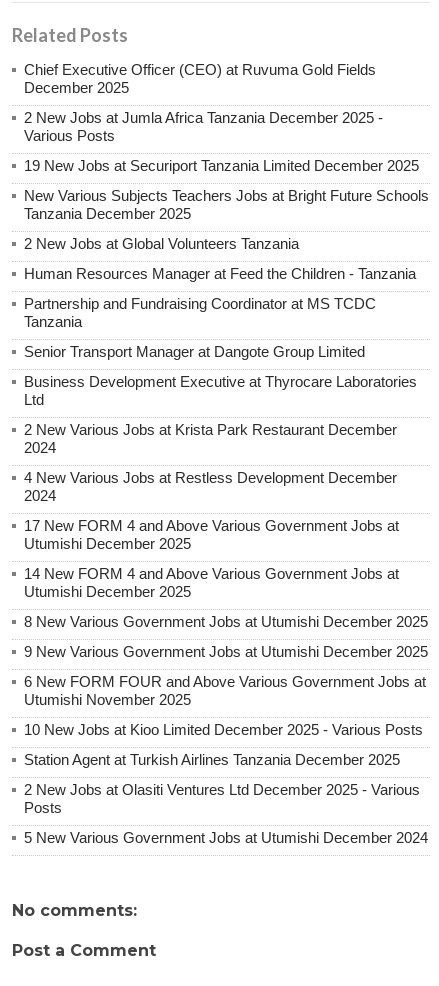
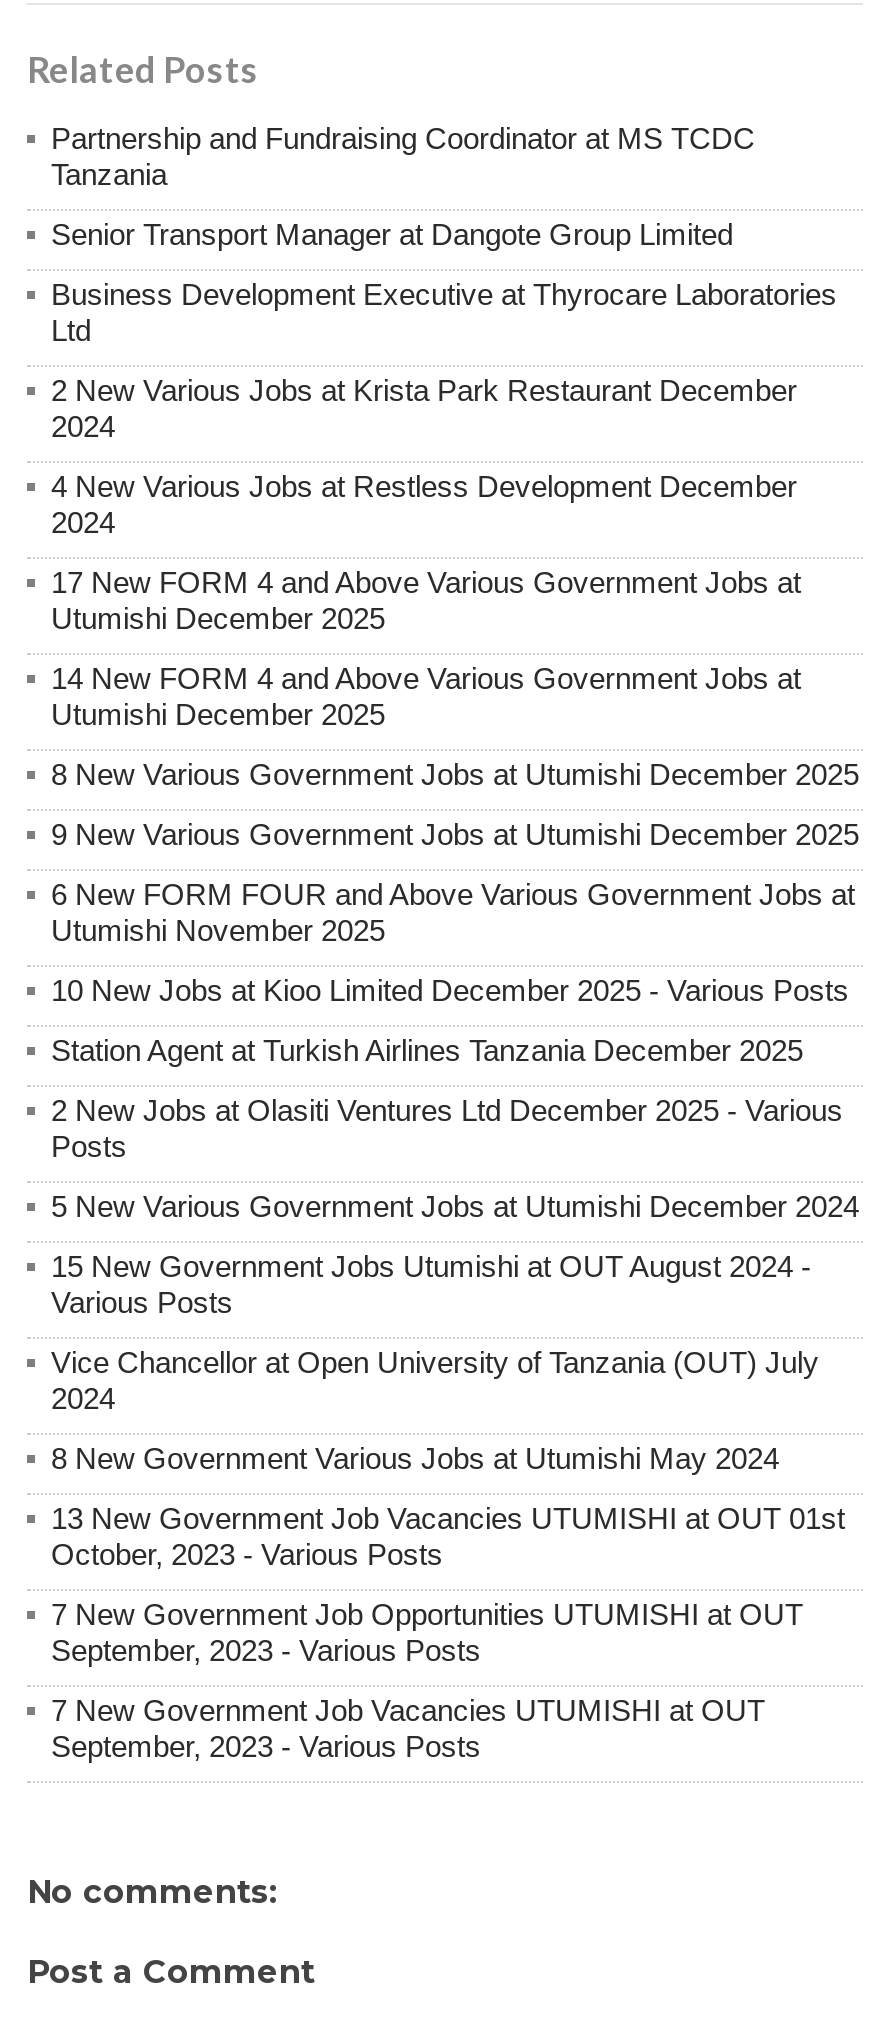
- Chief Executive Officer (CEO) at Ruvuma Gold Fields
- December 2025
- 2 New Jobs at Jumla Africa Tanzania December 2025 -
- 19 New Jobs at Securiport Tanzania Limited December 2025
- New Various Subjects Teachers Jobs at Bright Future Schools
- Tanzania December 2025
- 2 New Jobs at Global Volunteers Tanzania
- Human Resources Manager at Feed the Children - Tanzania

moved down: Various Posts

moved up: Partnership and Fundraising Coordinator at MS TCDC | Tanzania | Senior Transport Manager at Dangote Group Limited | ... | Posts | 5 New Various Government Jobs at Utumishi December 2024

+ 15 New Government Jobs Utumishi at OUT August 2024 -
+ Vice Chancellor at Open University of Tanzania (OUT) July
+ 2024
+ 8 New Government Various Jobs at Utumishi May 2024
+ 13 New Government Job Vacancies UTUMISHI at OUT 01st
+ October, 2023 - Various Posts
+ 7 New Government Job Opportunities UTUMISHI at OUT
+ September, 2023 - Various Posts
+ 7 New Government Job Vacancies UTUMISHI at OUT
+ September, 2023 - Various Posts
